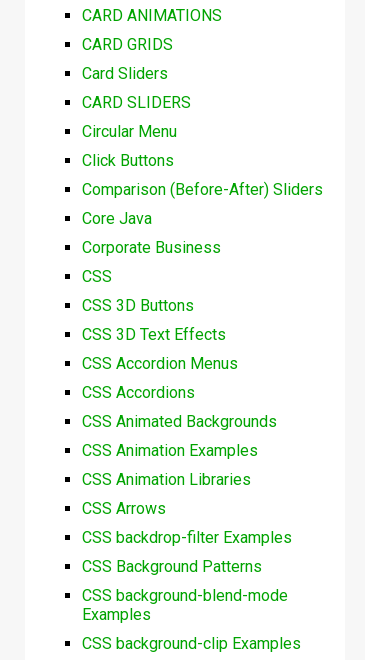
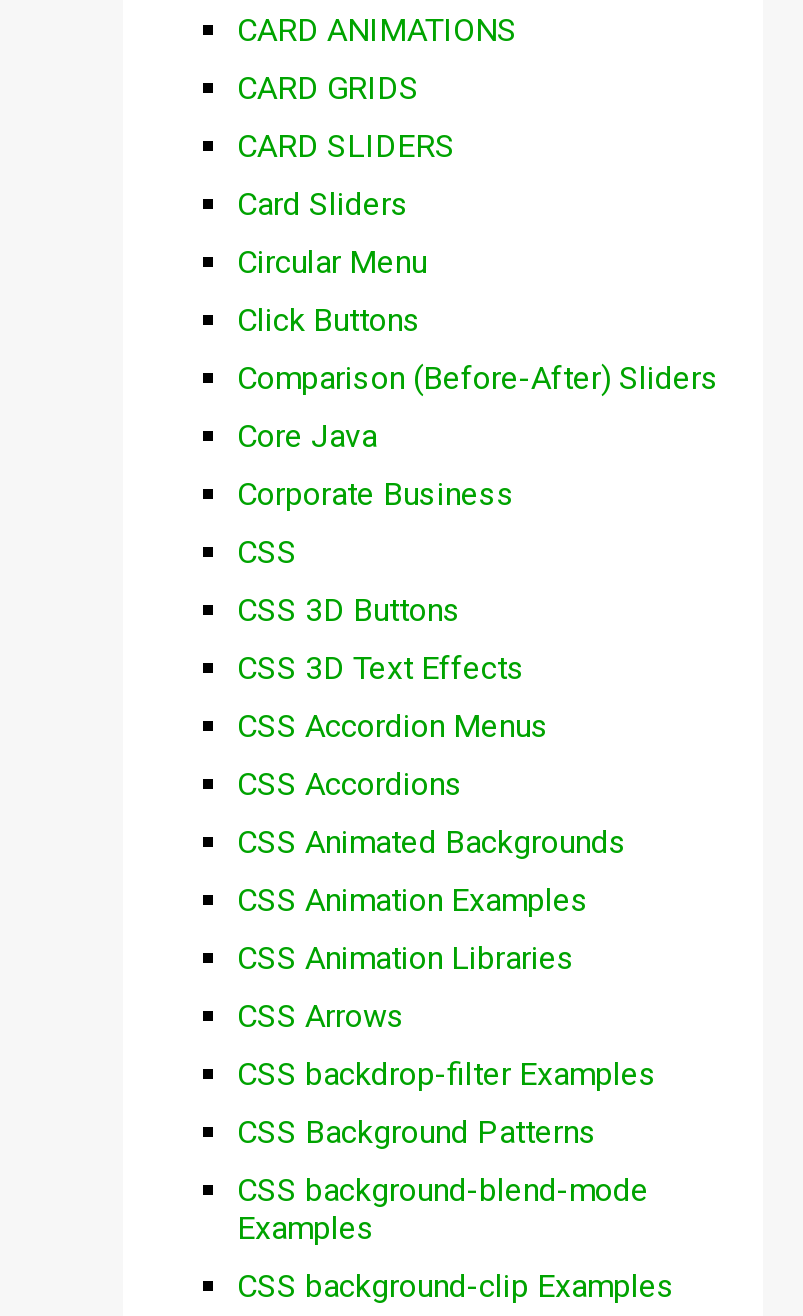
moved down: Card Sliders

moved up: CARD SLIDERS
